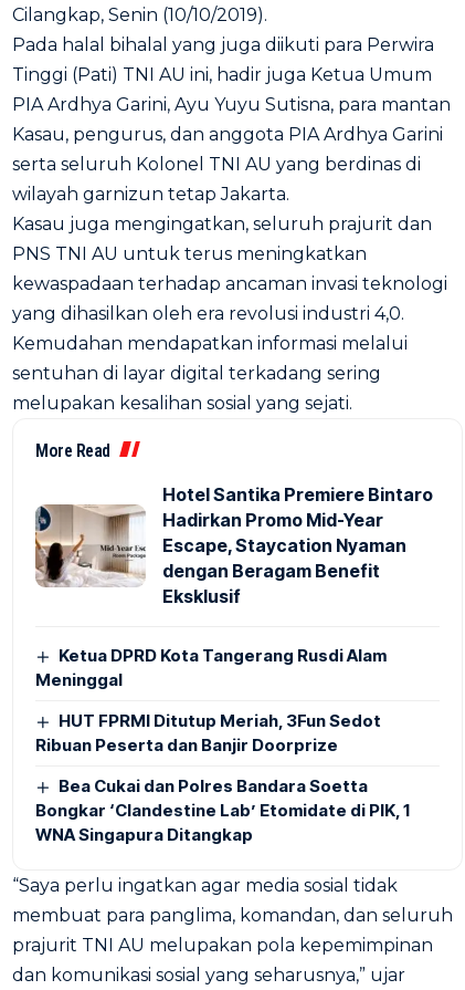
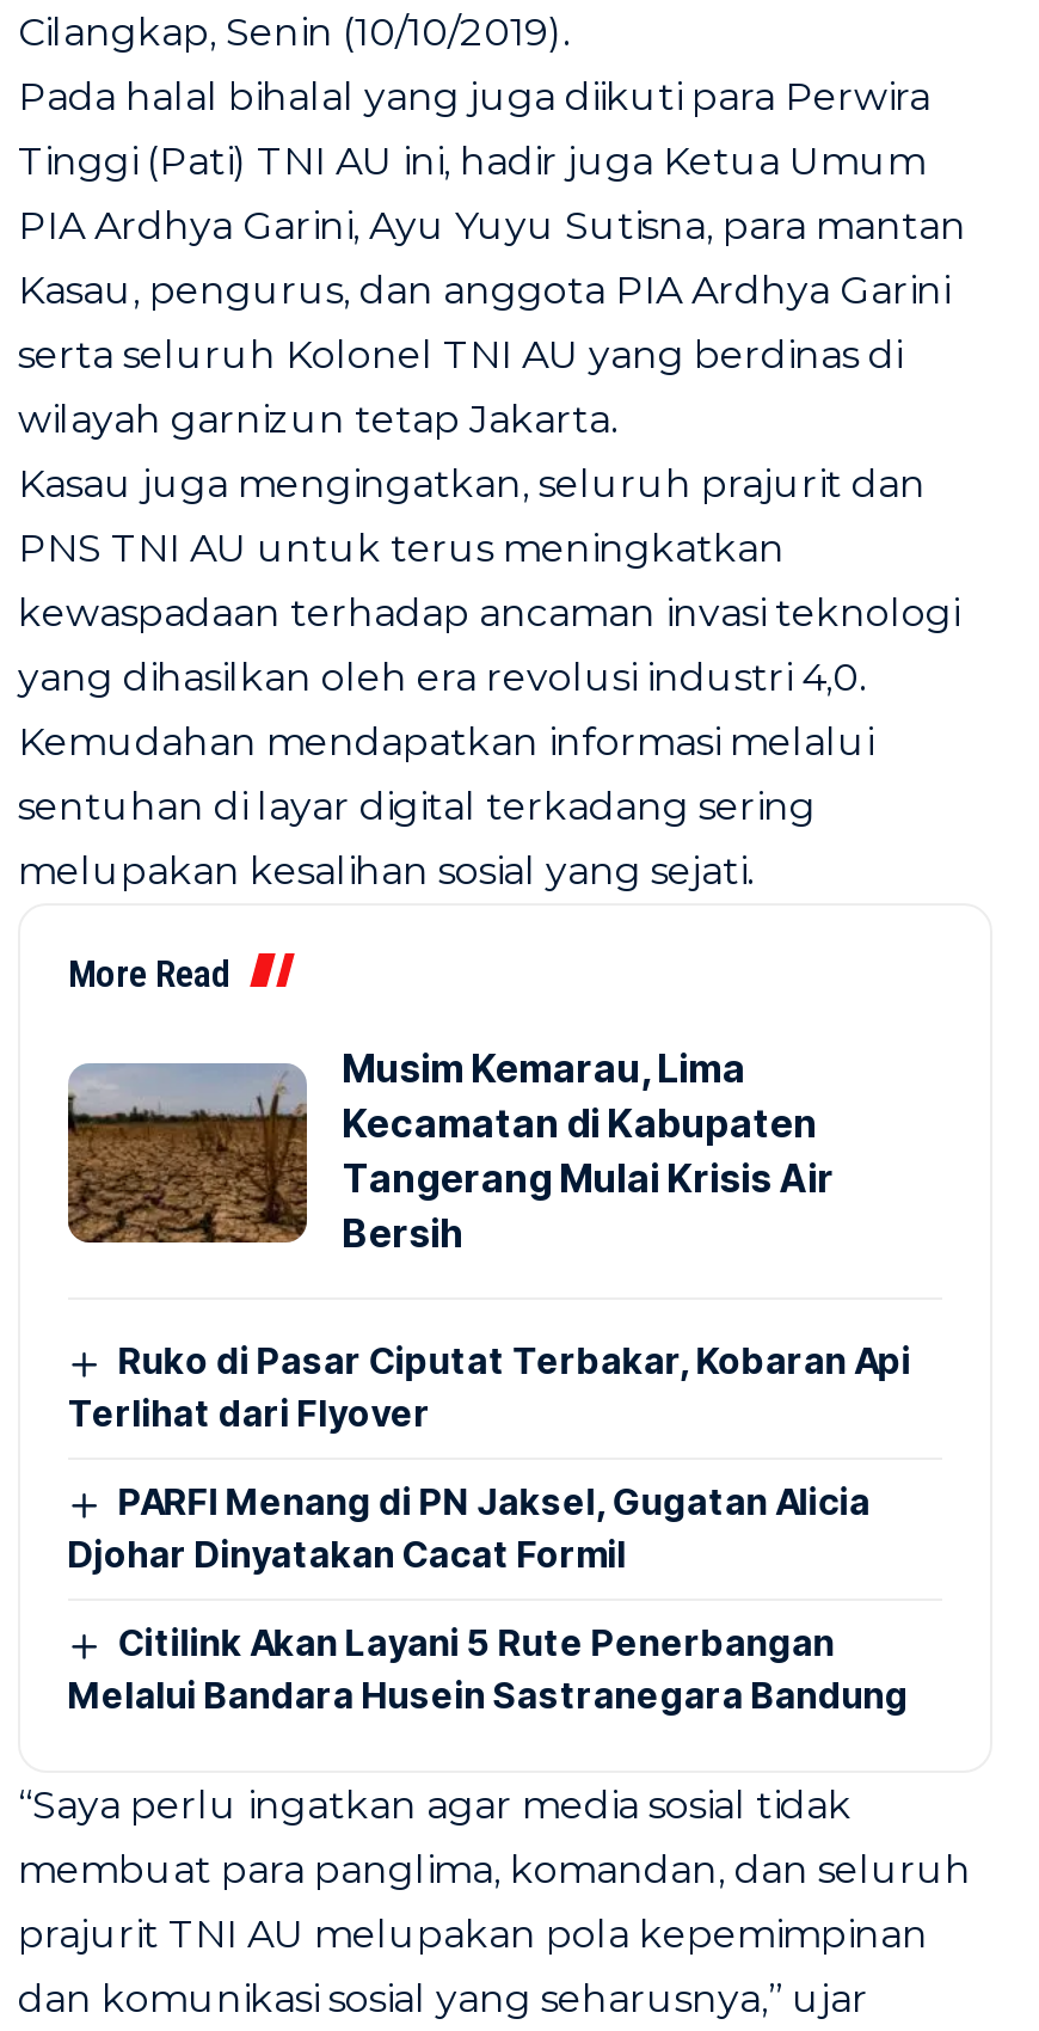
- [image]
- Hotel Santika Premiere Bintaro
- Hadirkan Promo Mid-Year
- Escape, Staycation Nyaman
- dengan Beragam Benefit
- Eksklusif
+ [image]
+ Musim Kemarau, Lima
+ Kecamatan di Kabupaten
+ Tangerang Mulai Krisis Air
+ Bersih

- Ketua DPRD Kota Tangerang Rusdi Alam
- Meninggal
+ Ruko di Pasar Ciputat Terbakar, Kobaran Api
+ Terlihat dari Flyover

- HUT FPRMI Ditutup Meriah, 3Fun Sedot
- Ribuan Peserta dan Banjir Doorprize
+ PARFI Menang di PN Jaksel, Gugatan Alicia
+ Djohar Dinyatakan Cacat Formil

- Bea Cukai dan Polres Bandara Soetta
- Bongkar ‘Clandestine Lab’ Etomidate di PIK, 1
- WNA Singapura Ditangkap
+ Citilink Akan Layani 5 Rute Penerbangan
+ Melalui Bandara Husein Sastranegara Bandung
